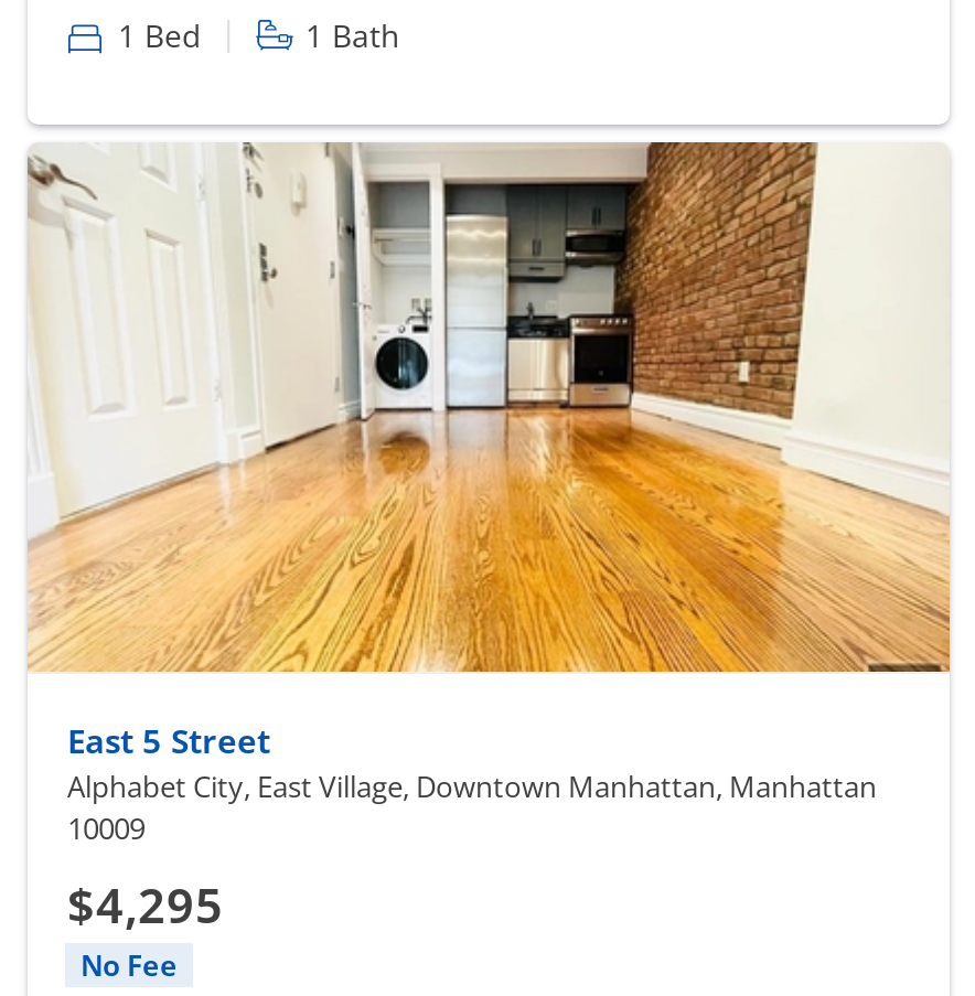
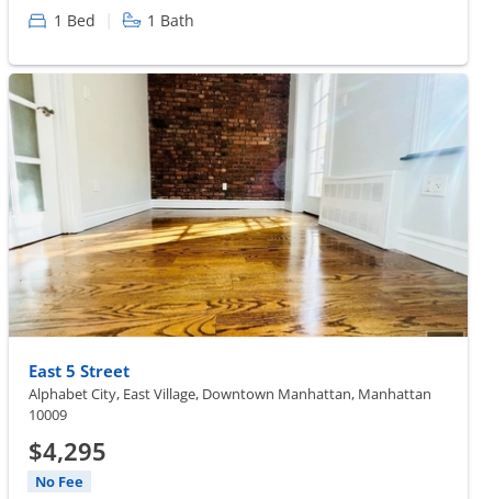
- [image]
+ [image]
